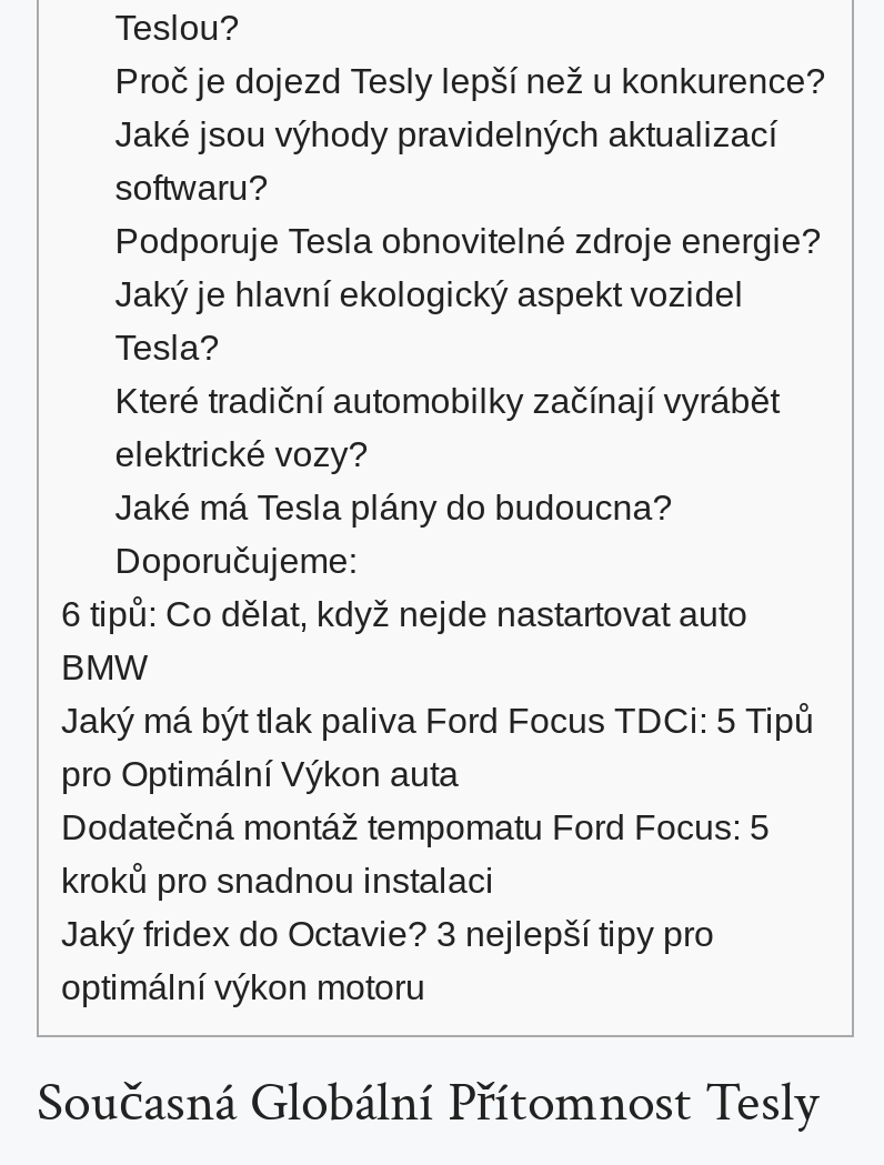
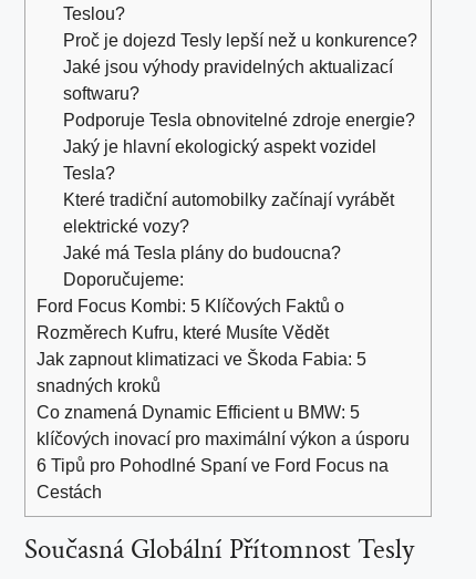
- 6 tipů: Co dělat, když nejde nastartovat auto
- BMW
- Jaký má být tlak paliva Ford Focus TDCi: 5 Tipů
- pro Optimální Výkon auta
- Dodatečná montáž tempomatu Ford Focus: 5
- kroků pro snadnou instalaci
- Jaký fridex do Octavie? 3 nejlepší tipy pro
- optimální výkon motoru
+ Ford Focus Kombi: 5 Klíčových Faktů o
+ Rozměrech Kufru, které Musíte Vědět
+ Jak zapnout klimatizaci ve Škoda Fabia: 5
+ snadných kroků
+ Co znamená Dynamic Efficient u BMW: 5
+ klíčových inovací pro maximální výkon a úsporu
+ 6 Tipů pro Pohodlné Spaní ve Ford Focus na
+ Cestách
